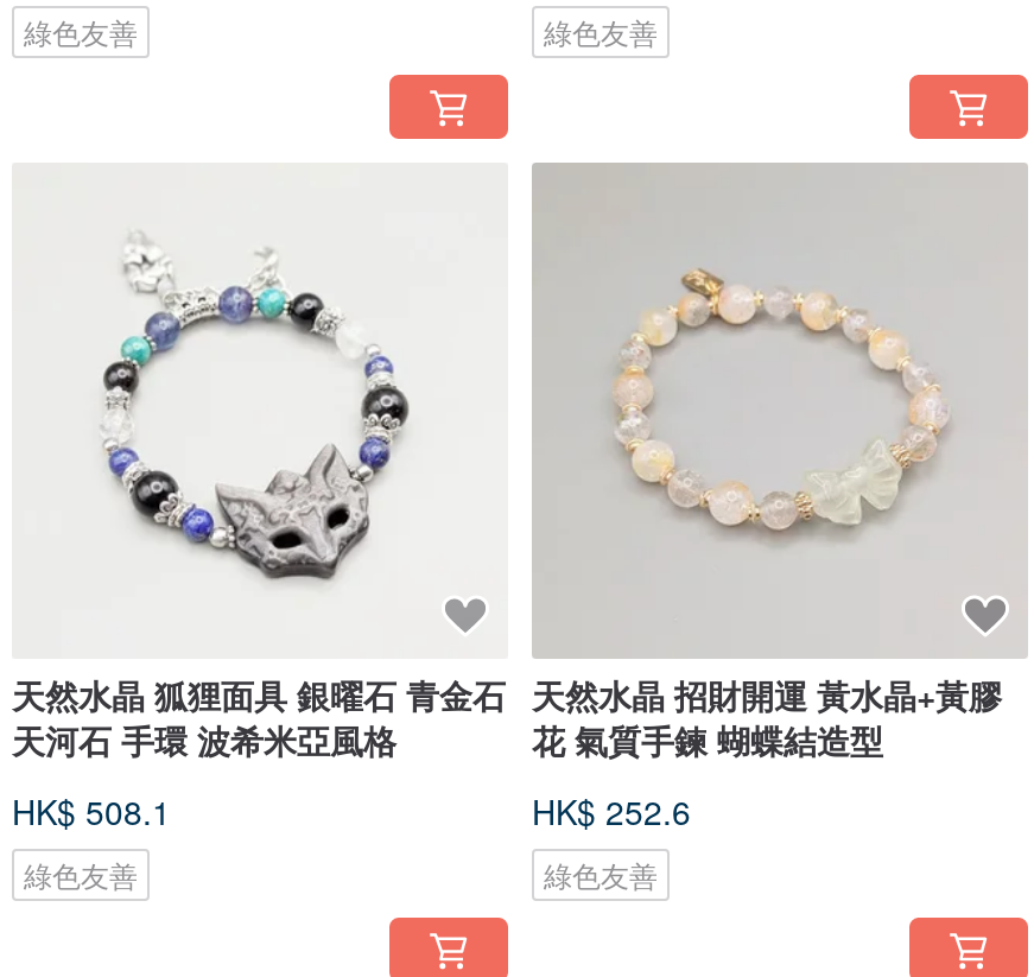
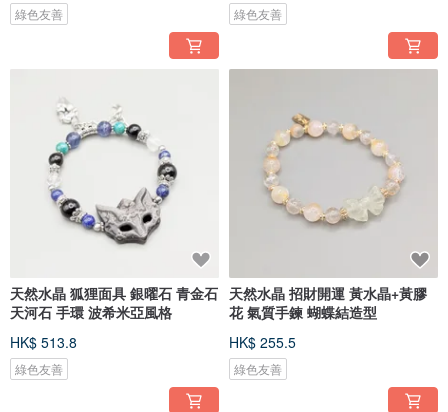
- HK$ 508.1
+ HK$ 513.8

- HK$ 252.6
+ HK$ 255.5
